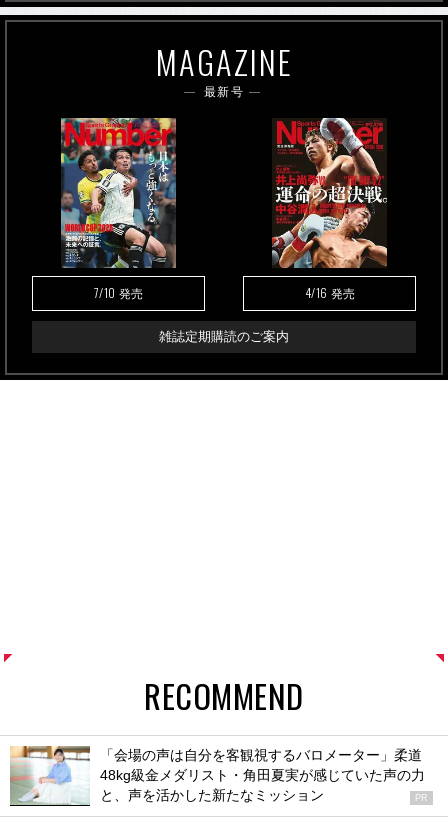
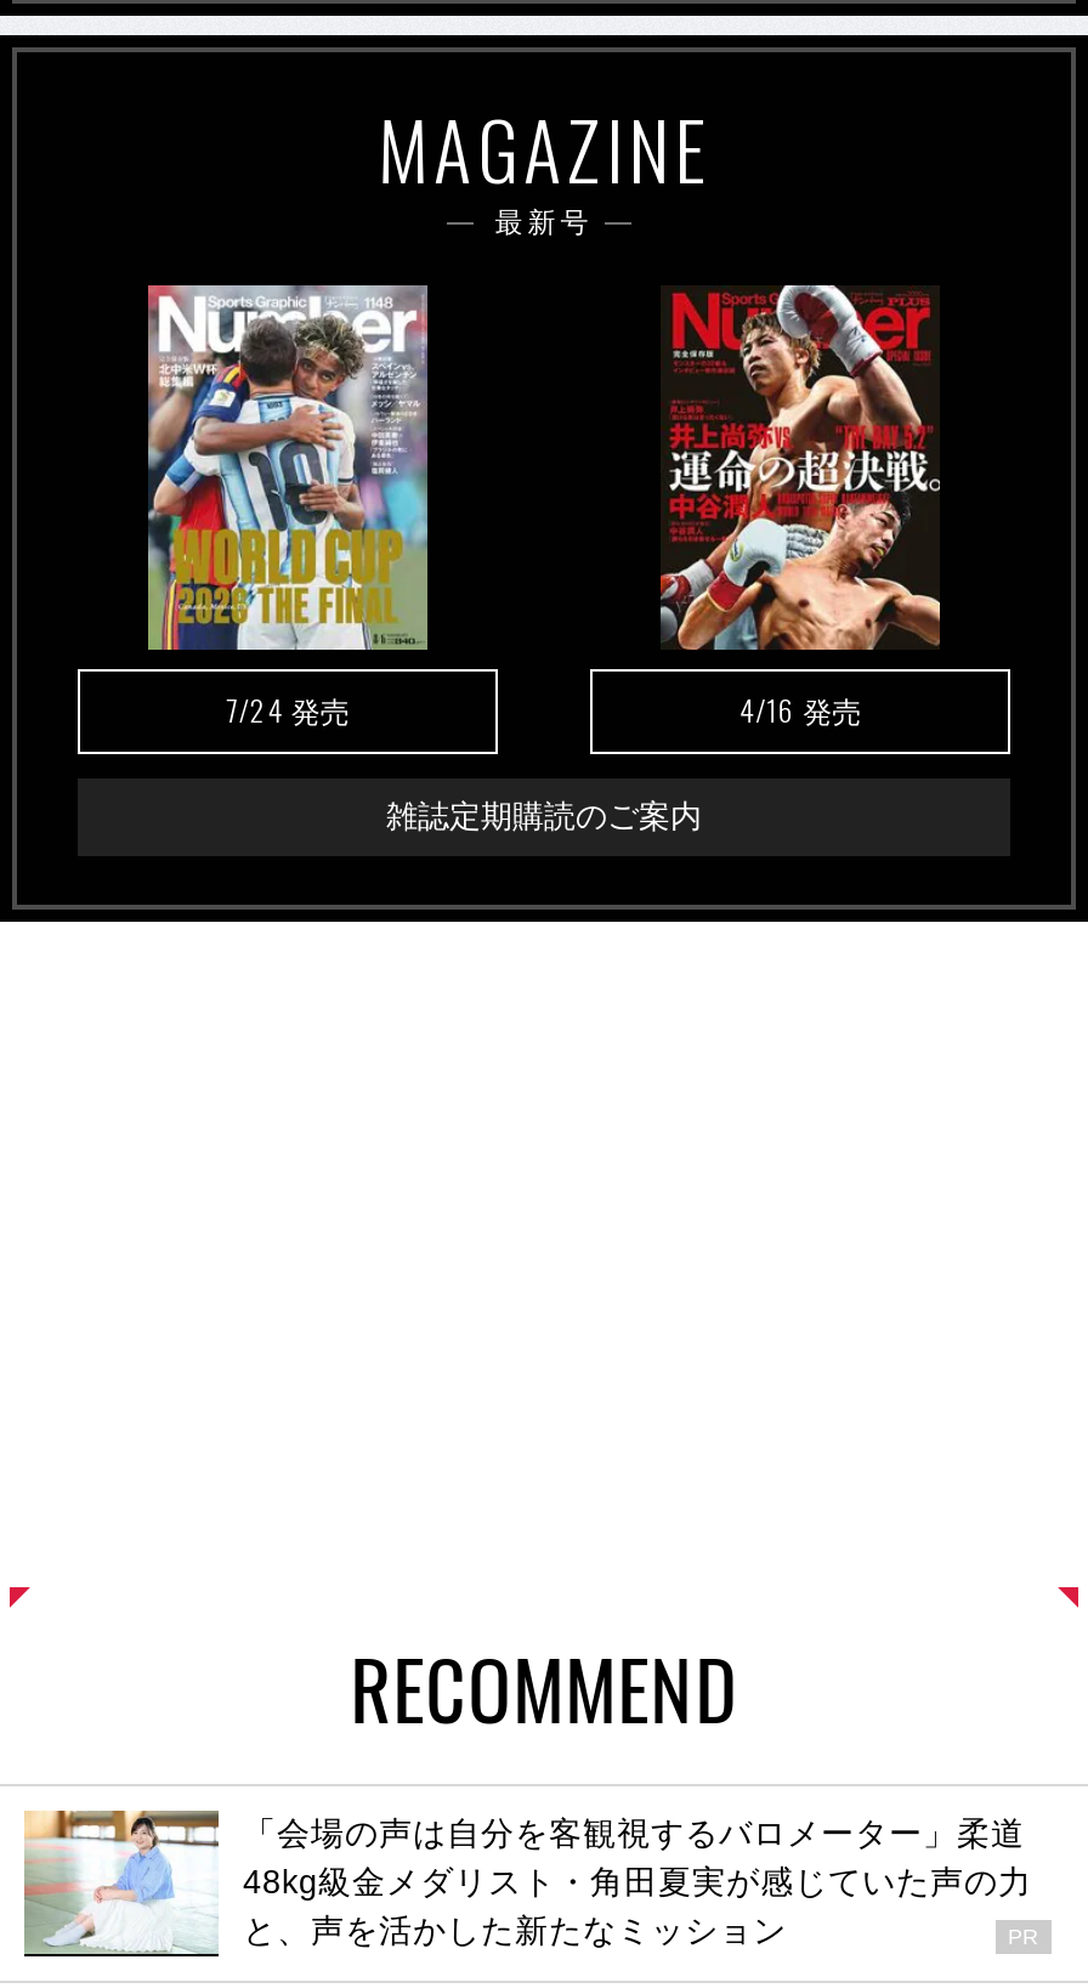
- [image]
- 7/10発売
+ [image]
+ 7/24発売
